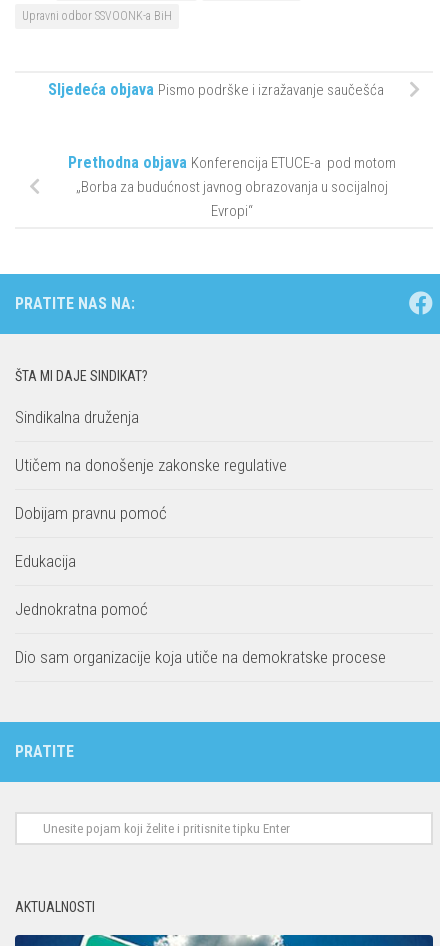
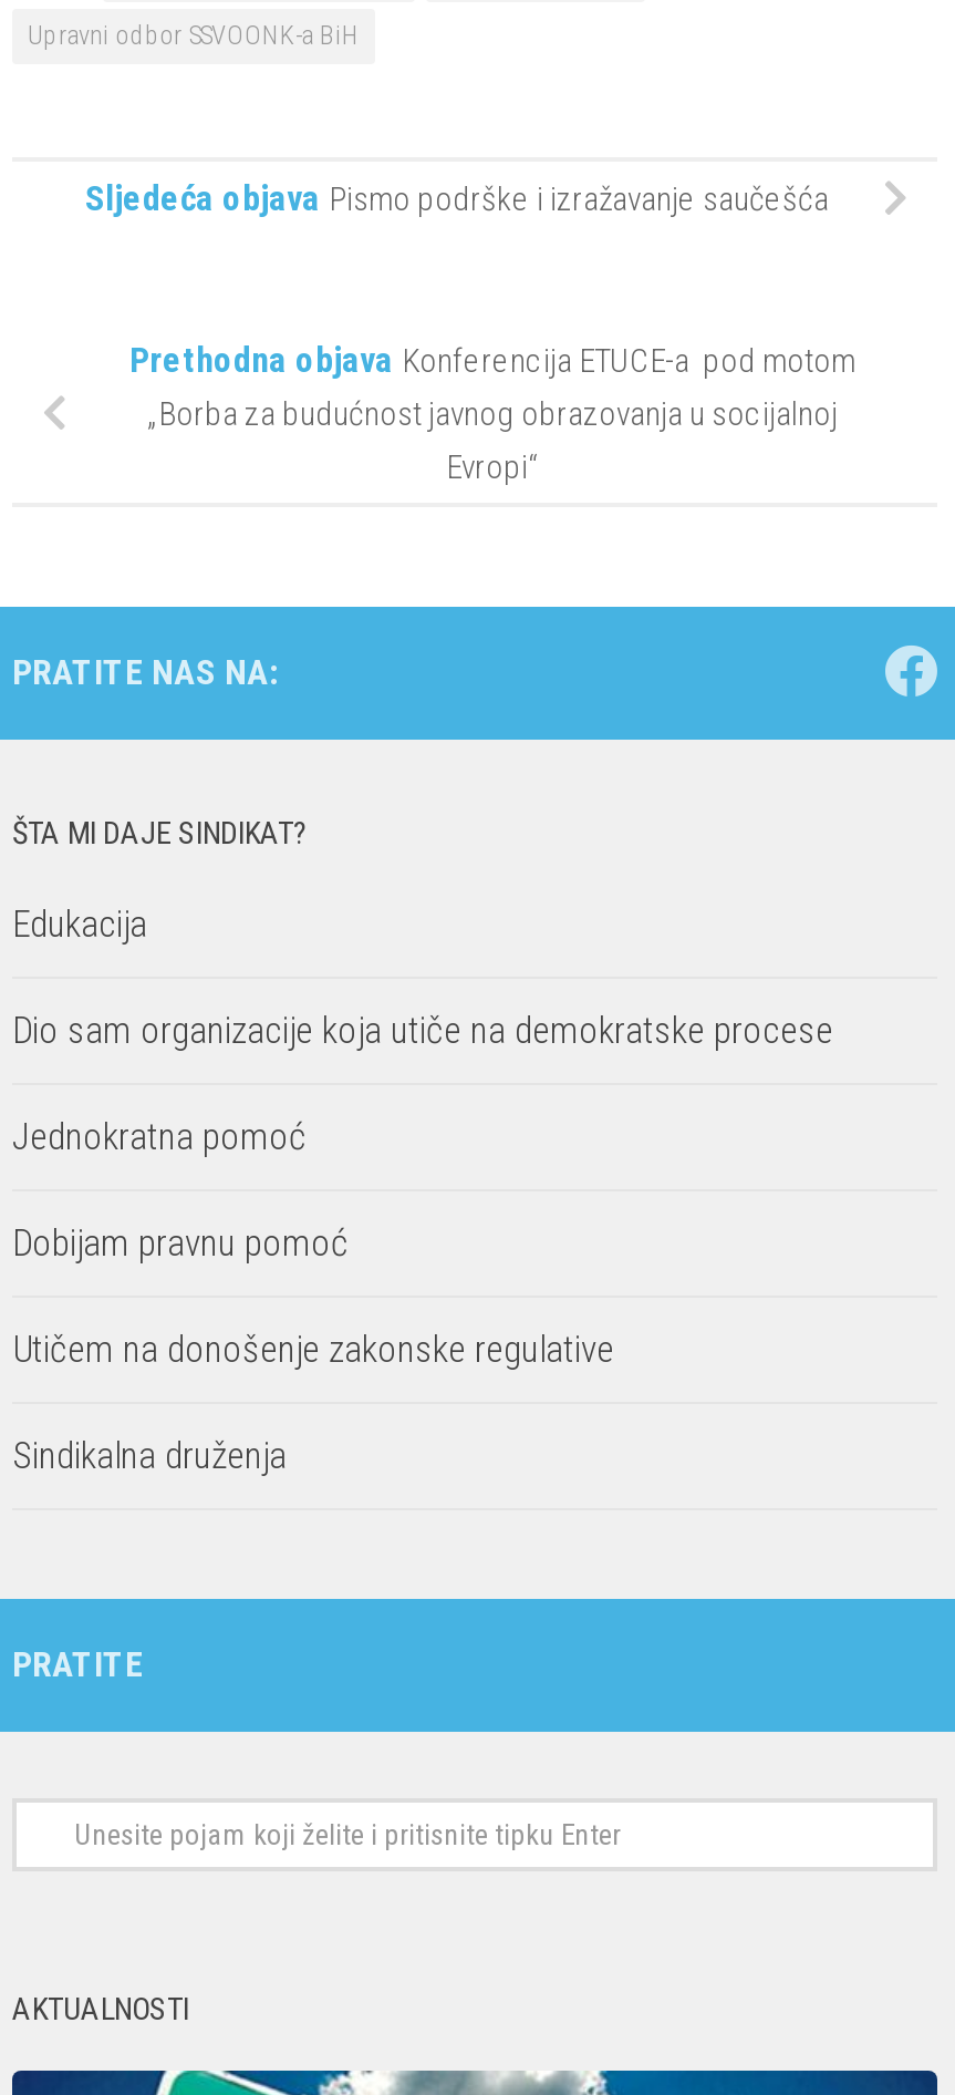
moved down: Sindikalna druženja

moved up: Utičem na donošenje zakonske regulative | Dobijam pravnu pomoć | Edukacija | Jednokratna pomoć | Dio sam organizacije koja utiče na demokratske procese
